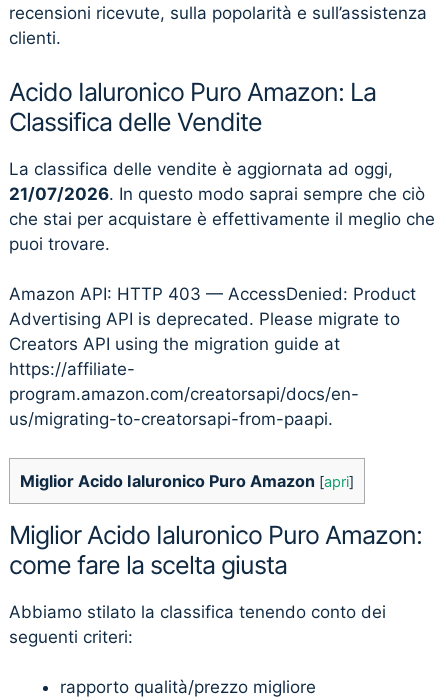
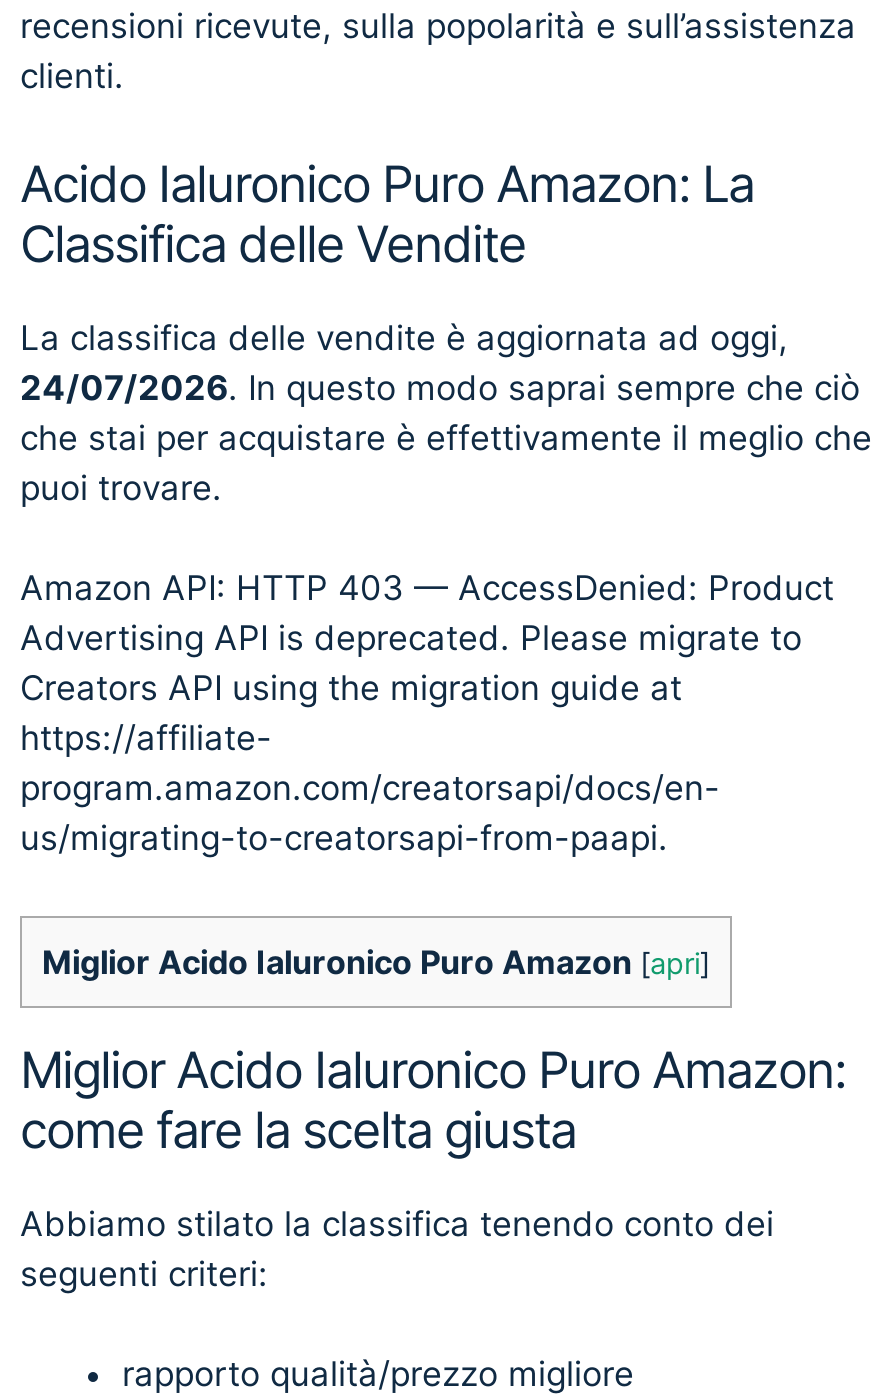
- 21/07/2026. In questo modo saprai sempre che ciò
+ 24/07/2026. In questo modo saprai sempre che ciò
